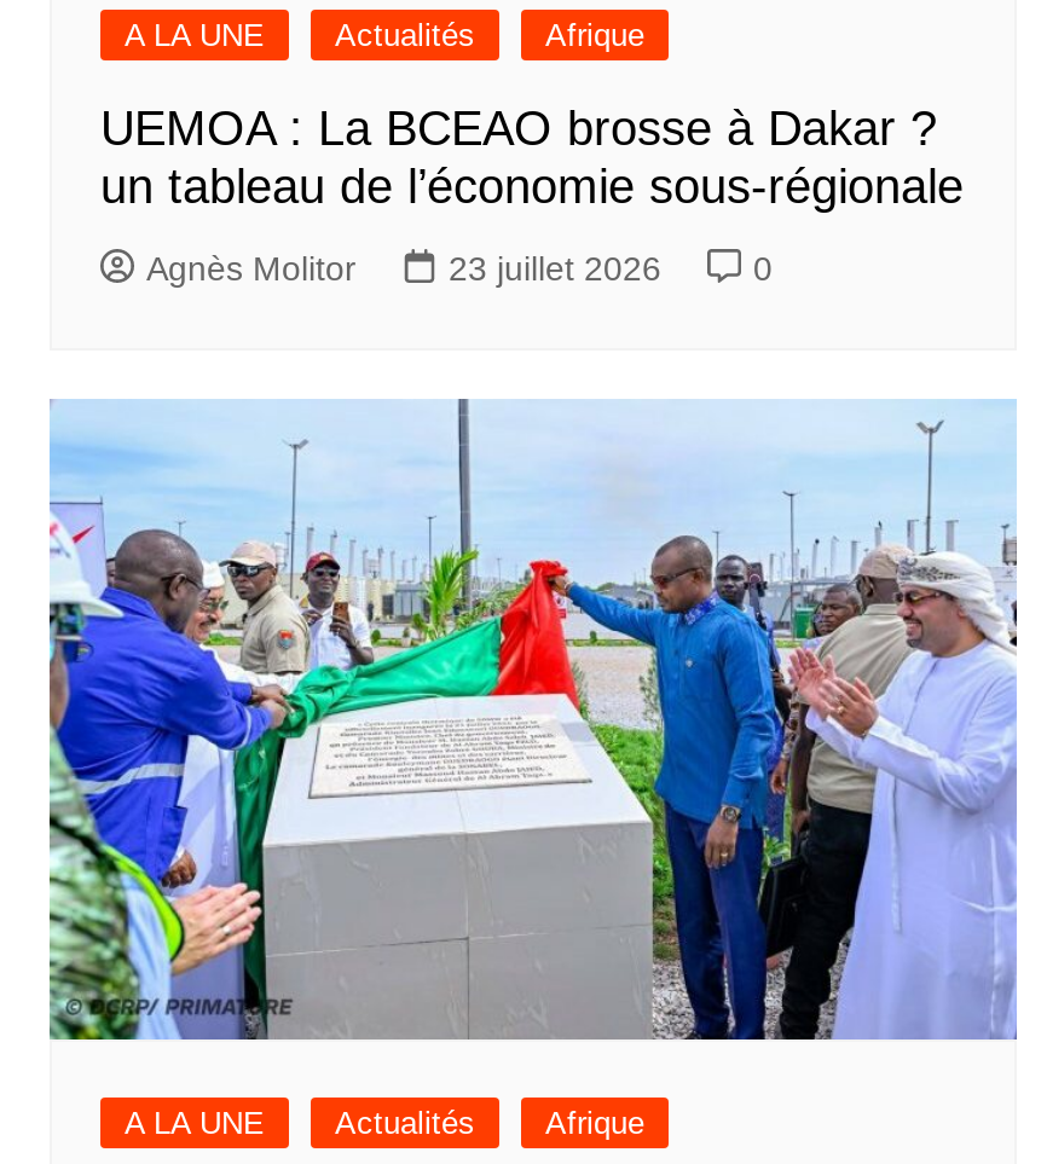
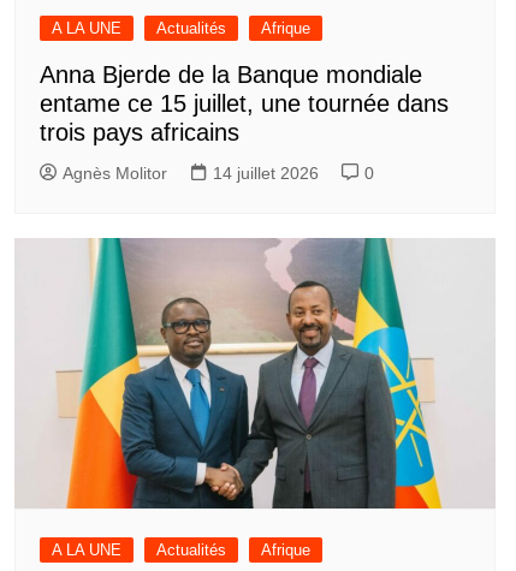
- UEMOA : La BCEAO brosse à Dakar ?
- un tableau de l’économie sous-régionale
+ Anna Bjerde de la Banque mondiale
+ entame ce 15 juillet, une tournée dans
+ trois pays africains

moved down: Agnès Molitor | 0

- 23 juillet 2026
+ 14 juillet 2026

- [image]
+ [image]
